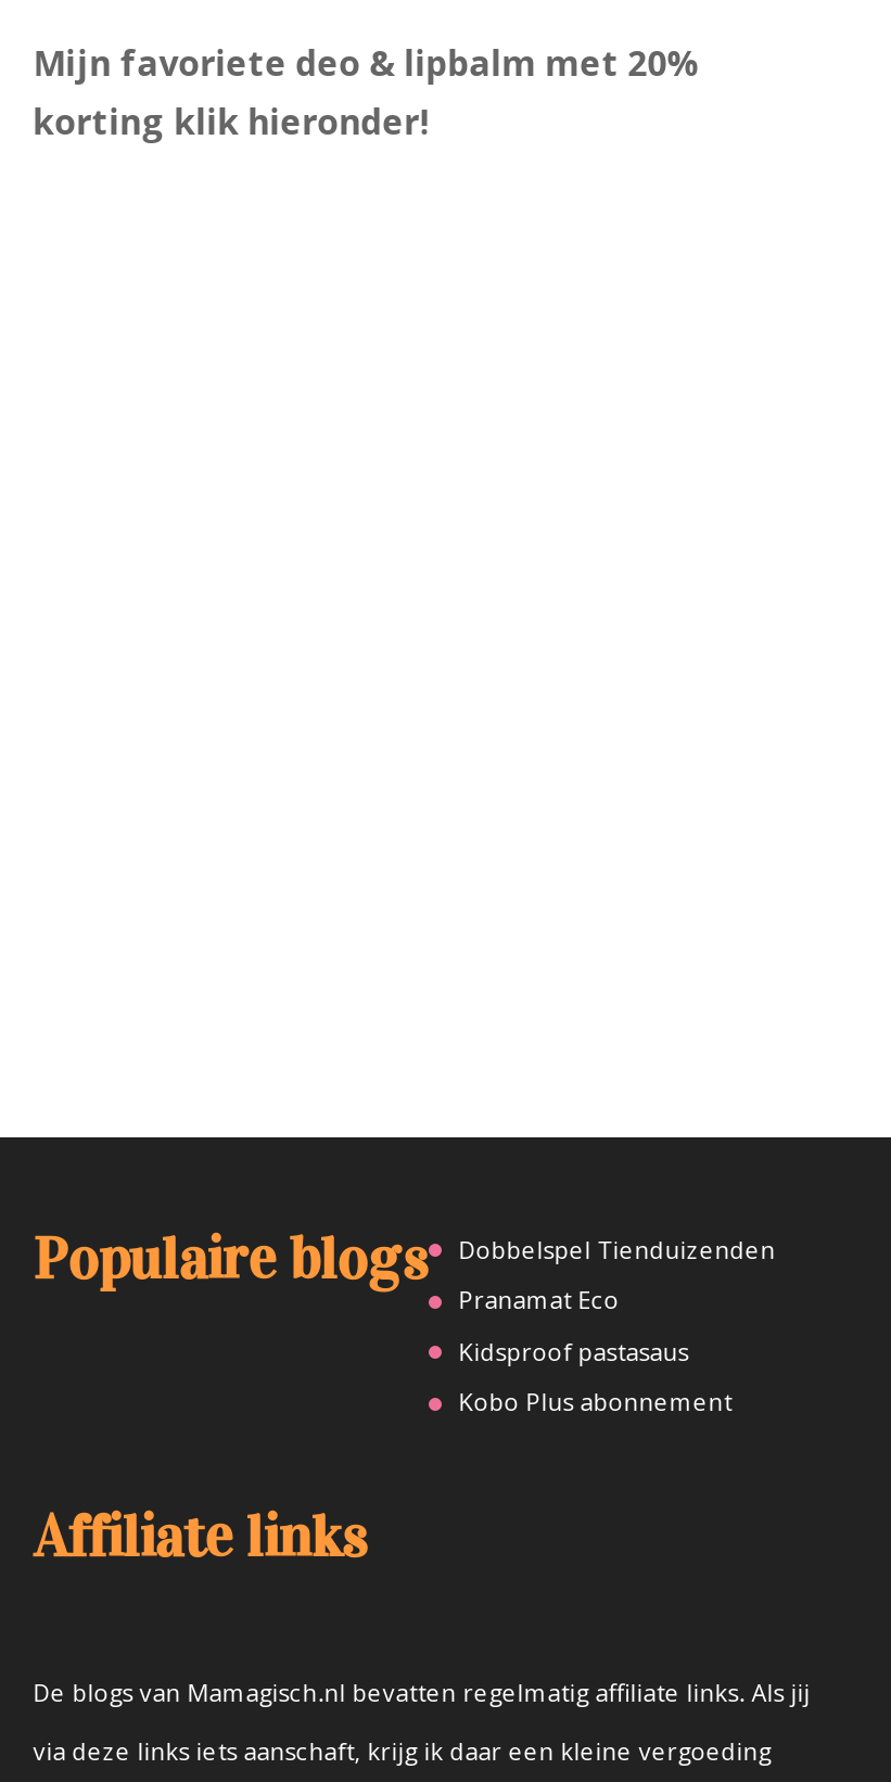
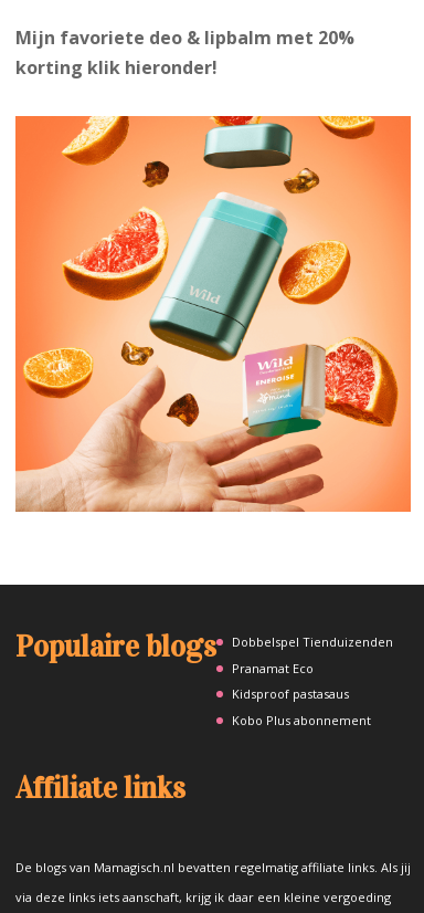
+ [image]
